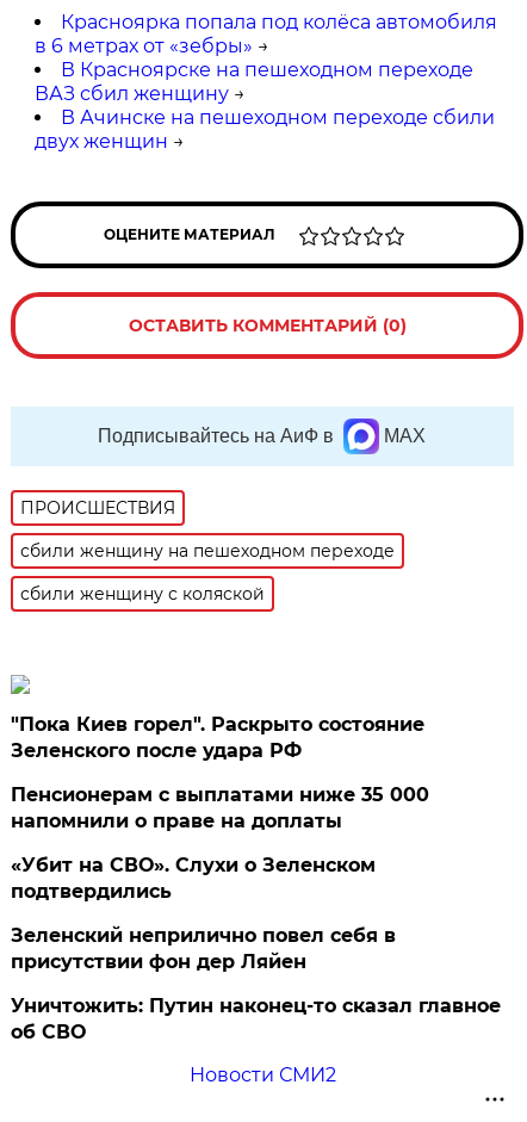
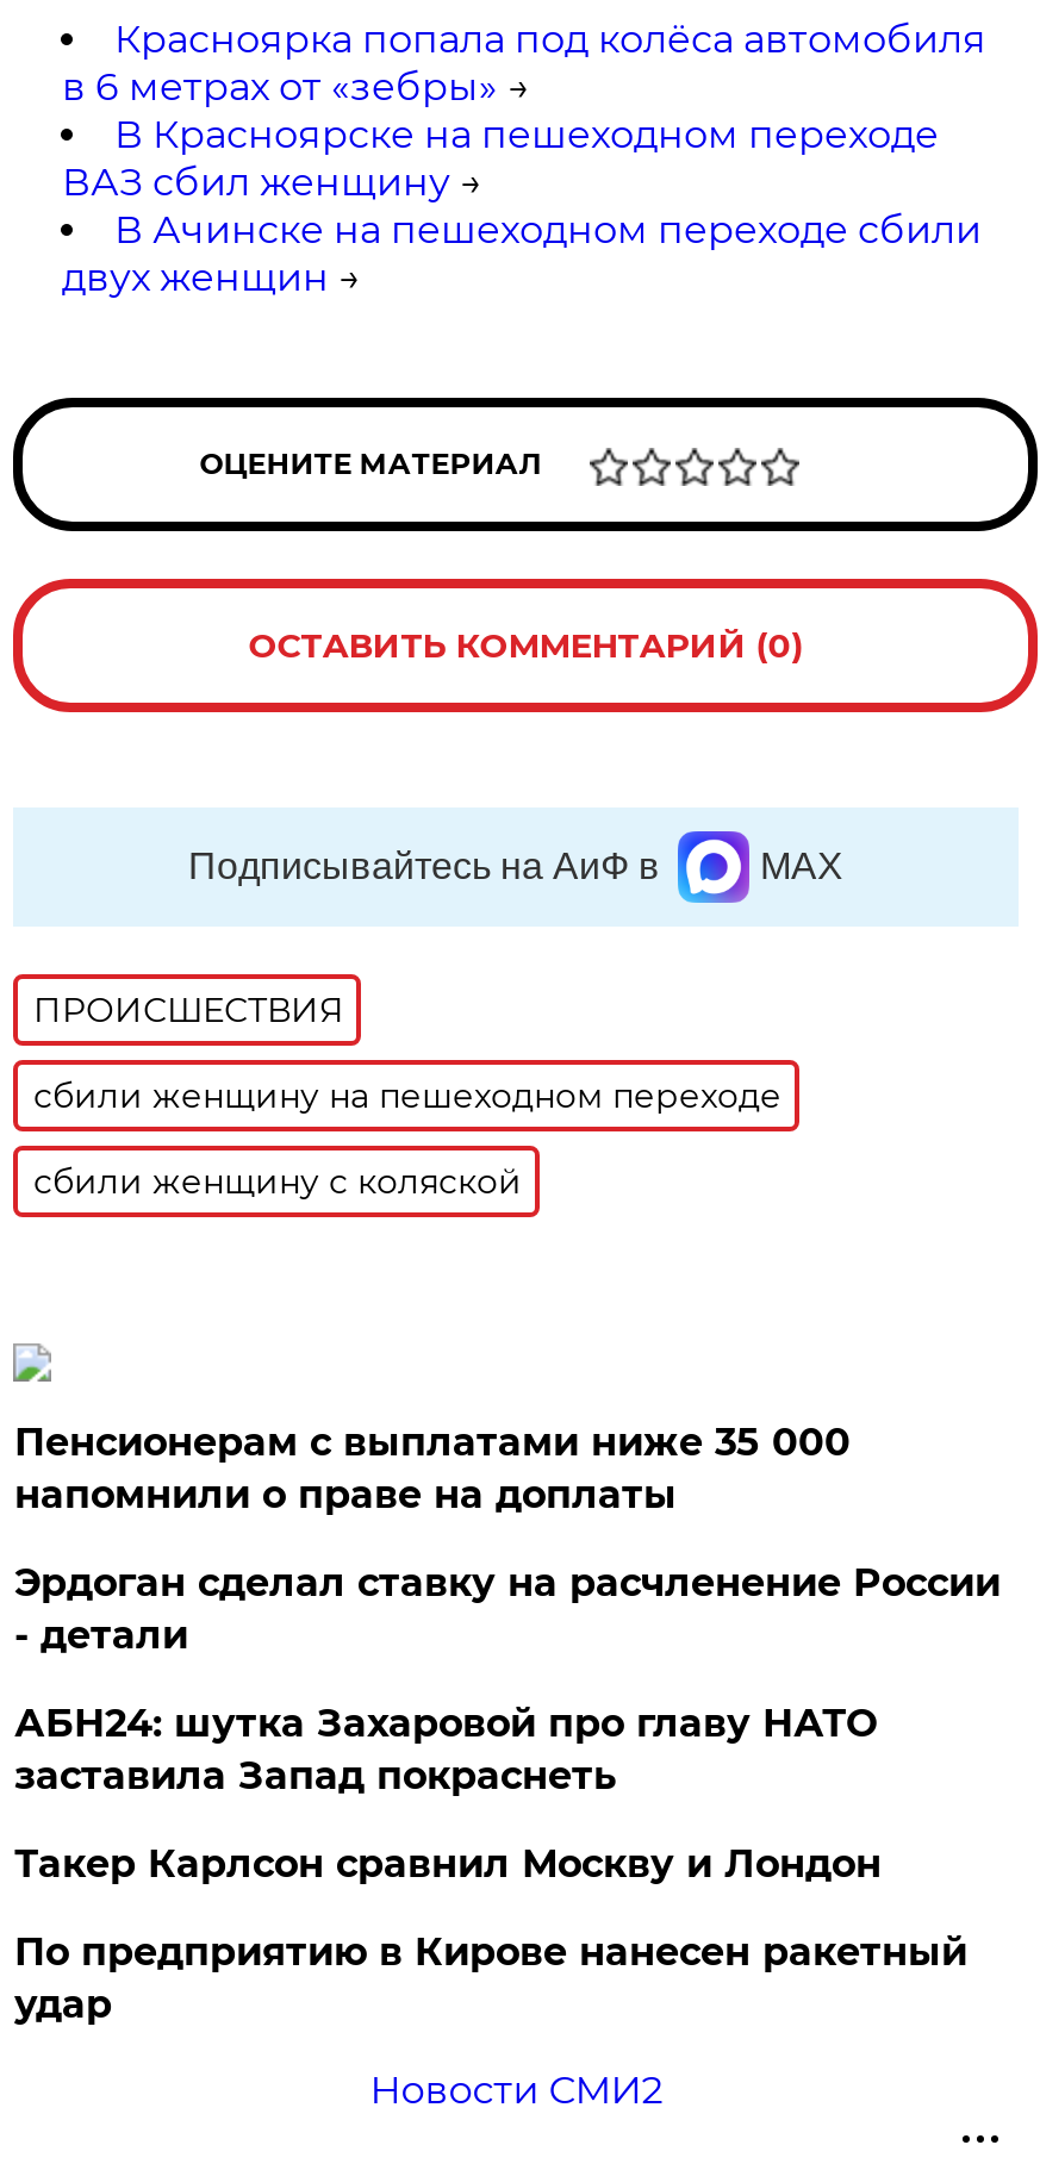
- "Пока Киев горел". Раскрыто состояние
- Зеленского после удара РФ

moved up: Пенсионерам с выплатами ниже 35 000 | напомнили о праве на доплаты

- «Убит на СВО». Слухи о Зеленском
- подтвердились
- Зеленский неприлично повел cебя в
- присутствии фон дер Ляйен
- Уничтожить: Путин наконец-то сказал главное
- об СВО
+ Эрдоган сделал ставку на расчленение России
+ - детали
+ АБН24: шутка Захаровой про главу НАТО
+ заставила Запад покраснеть
+ Такер Карлсон сравнил Москву и Лондон
+ По предприятию в Кирове нанесен ракетный
+ удар
